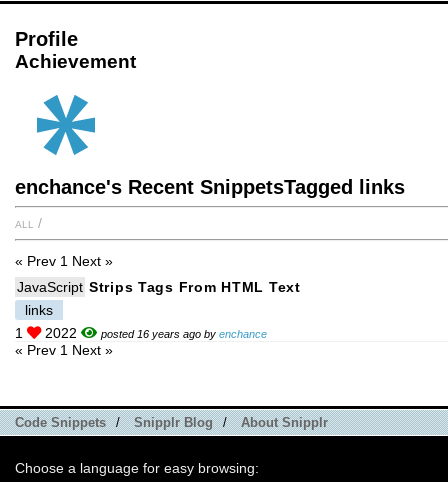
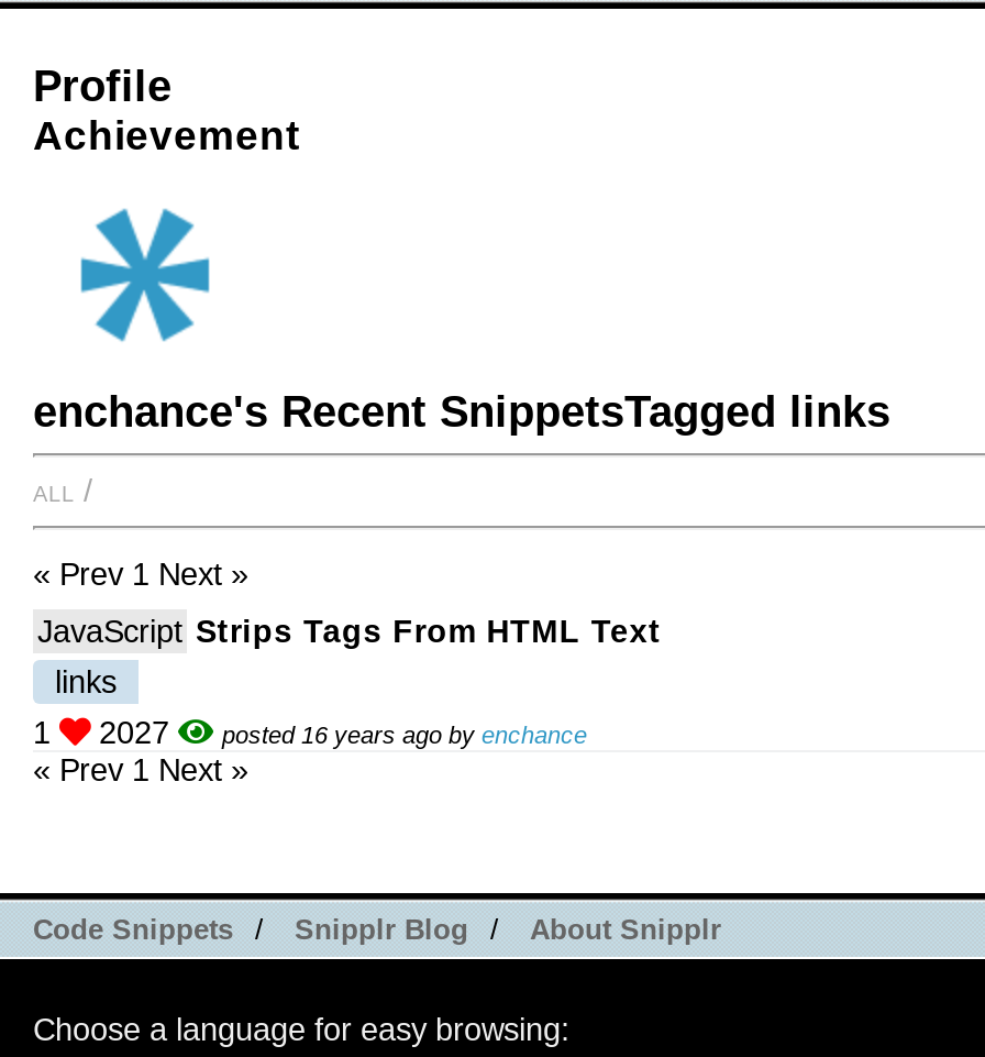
- 1 2022 posted 16 years ago by enchance
+ 1 2027 posted 16 years ago by enchance
